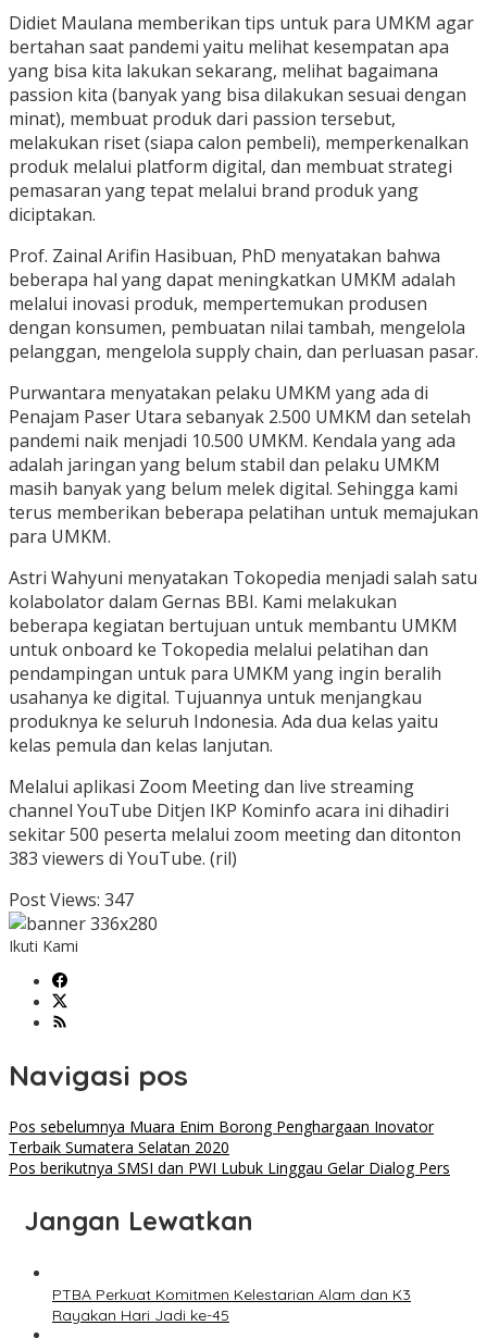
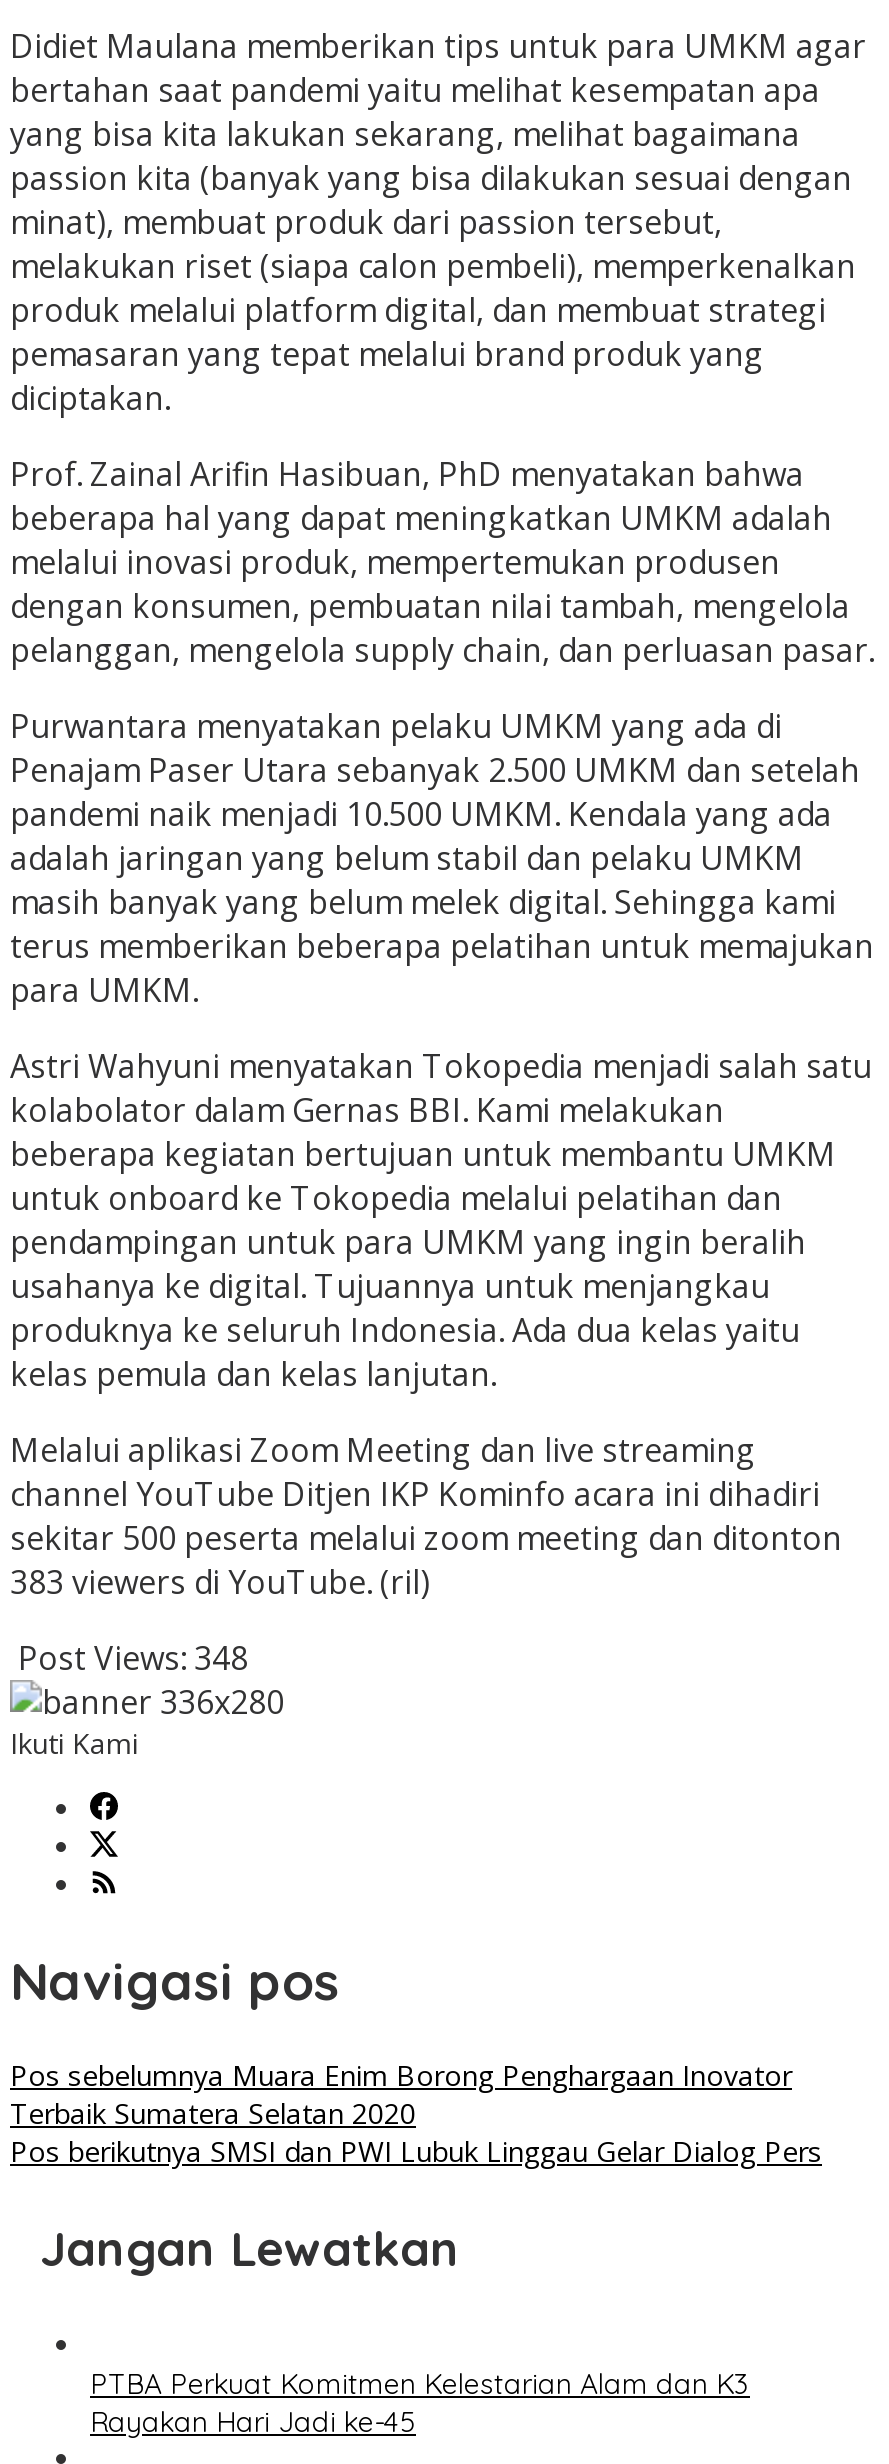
- Post Views: 347
+ Post Views: 348
